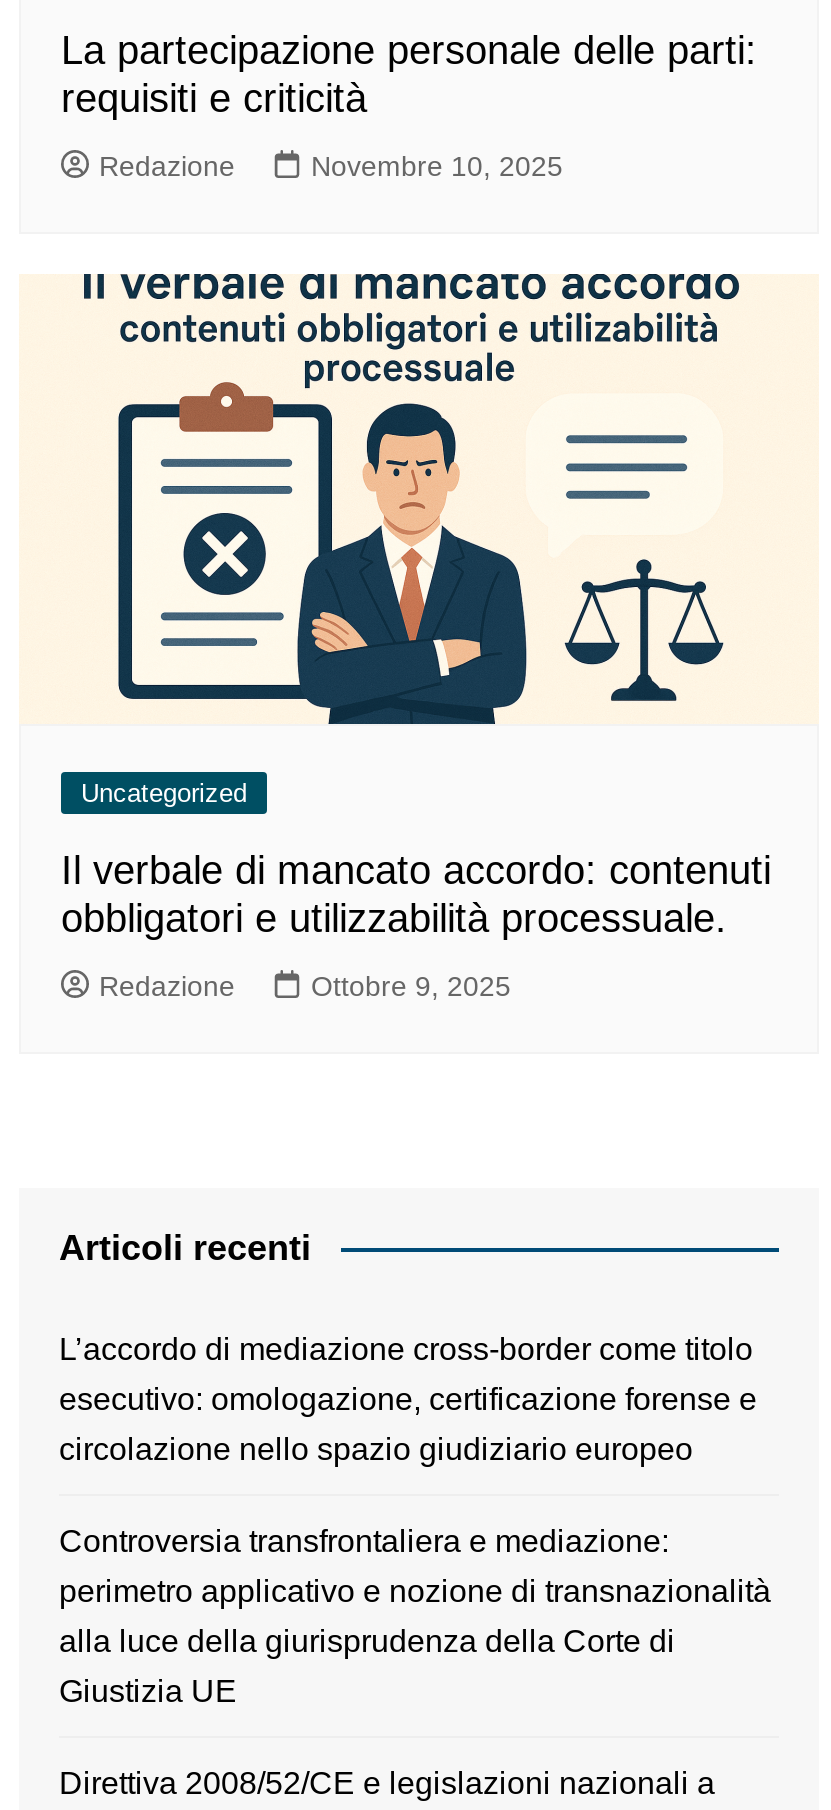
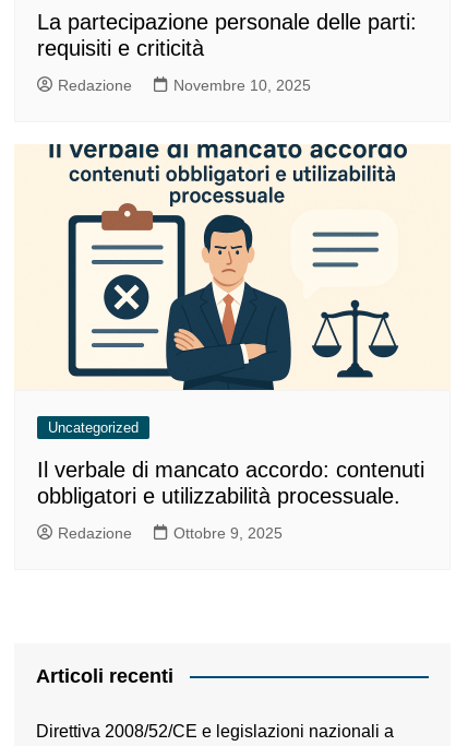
- L’accordo di mediazione cross-border come titolo
- esecutivo: omologazione, certificazione forense e
- circolazione nello spazio giudiziario europeo
- Controversia transfrontaliera e mediazione:
- perimetro applicativo e nozione di transnazionalità
- alla luce della giurisprudenza della Corte di
- Giustizia UE
